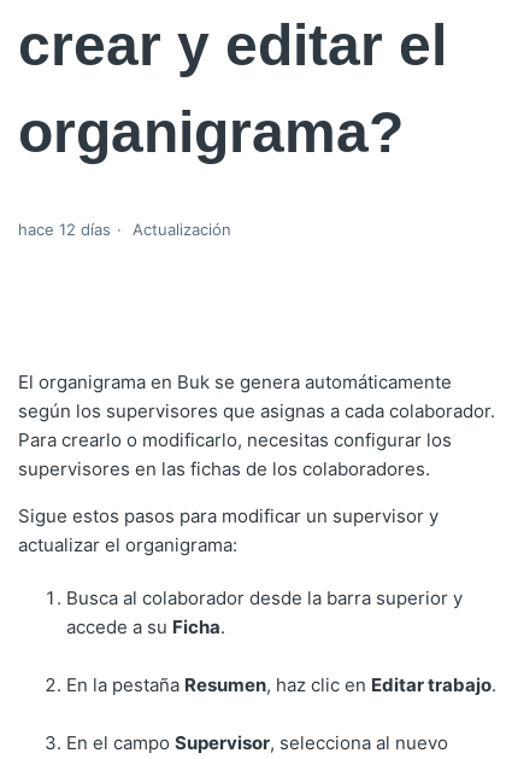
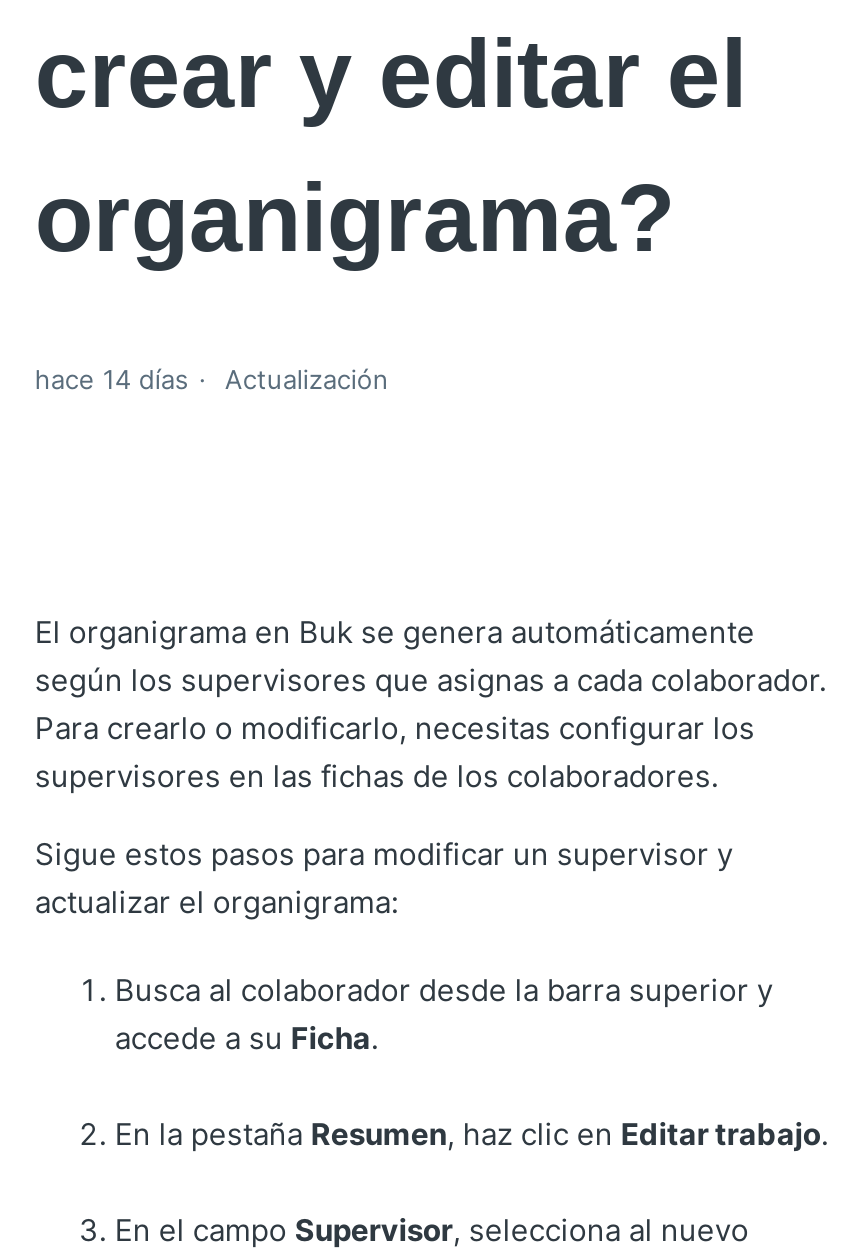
- hace 12 días Actualización
+ hace 14 días Actualización
